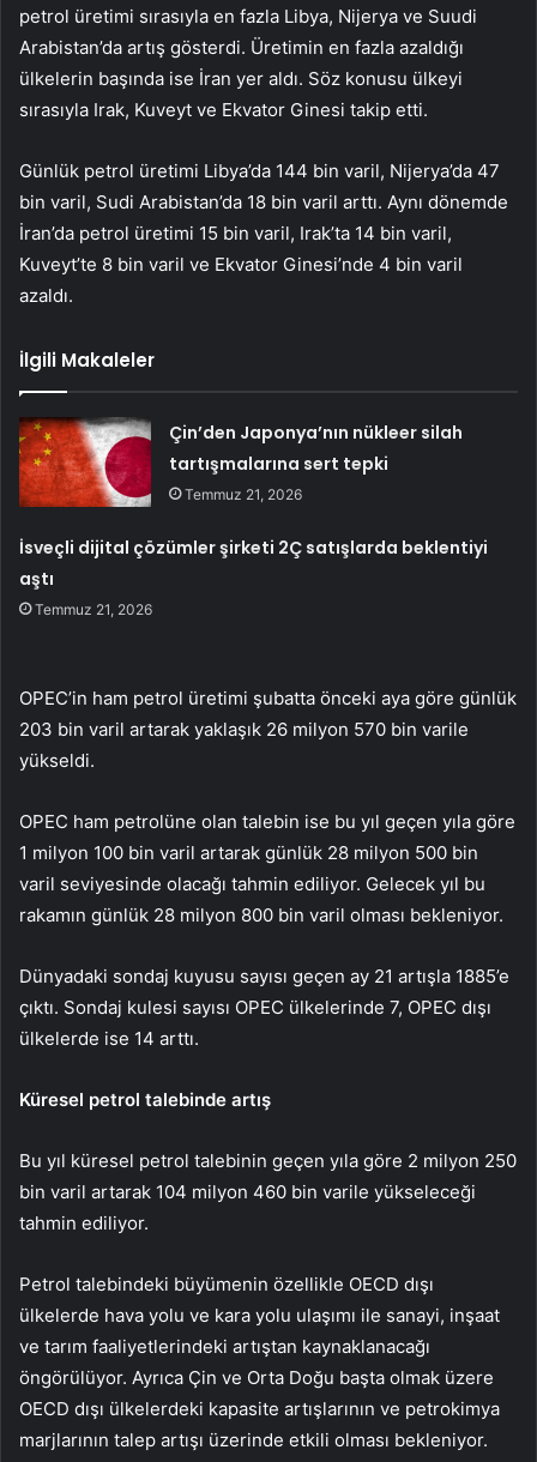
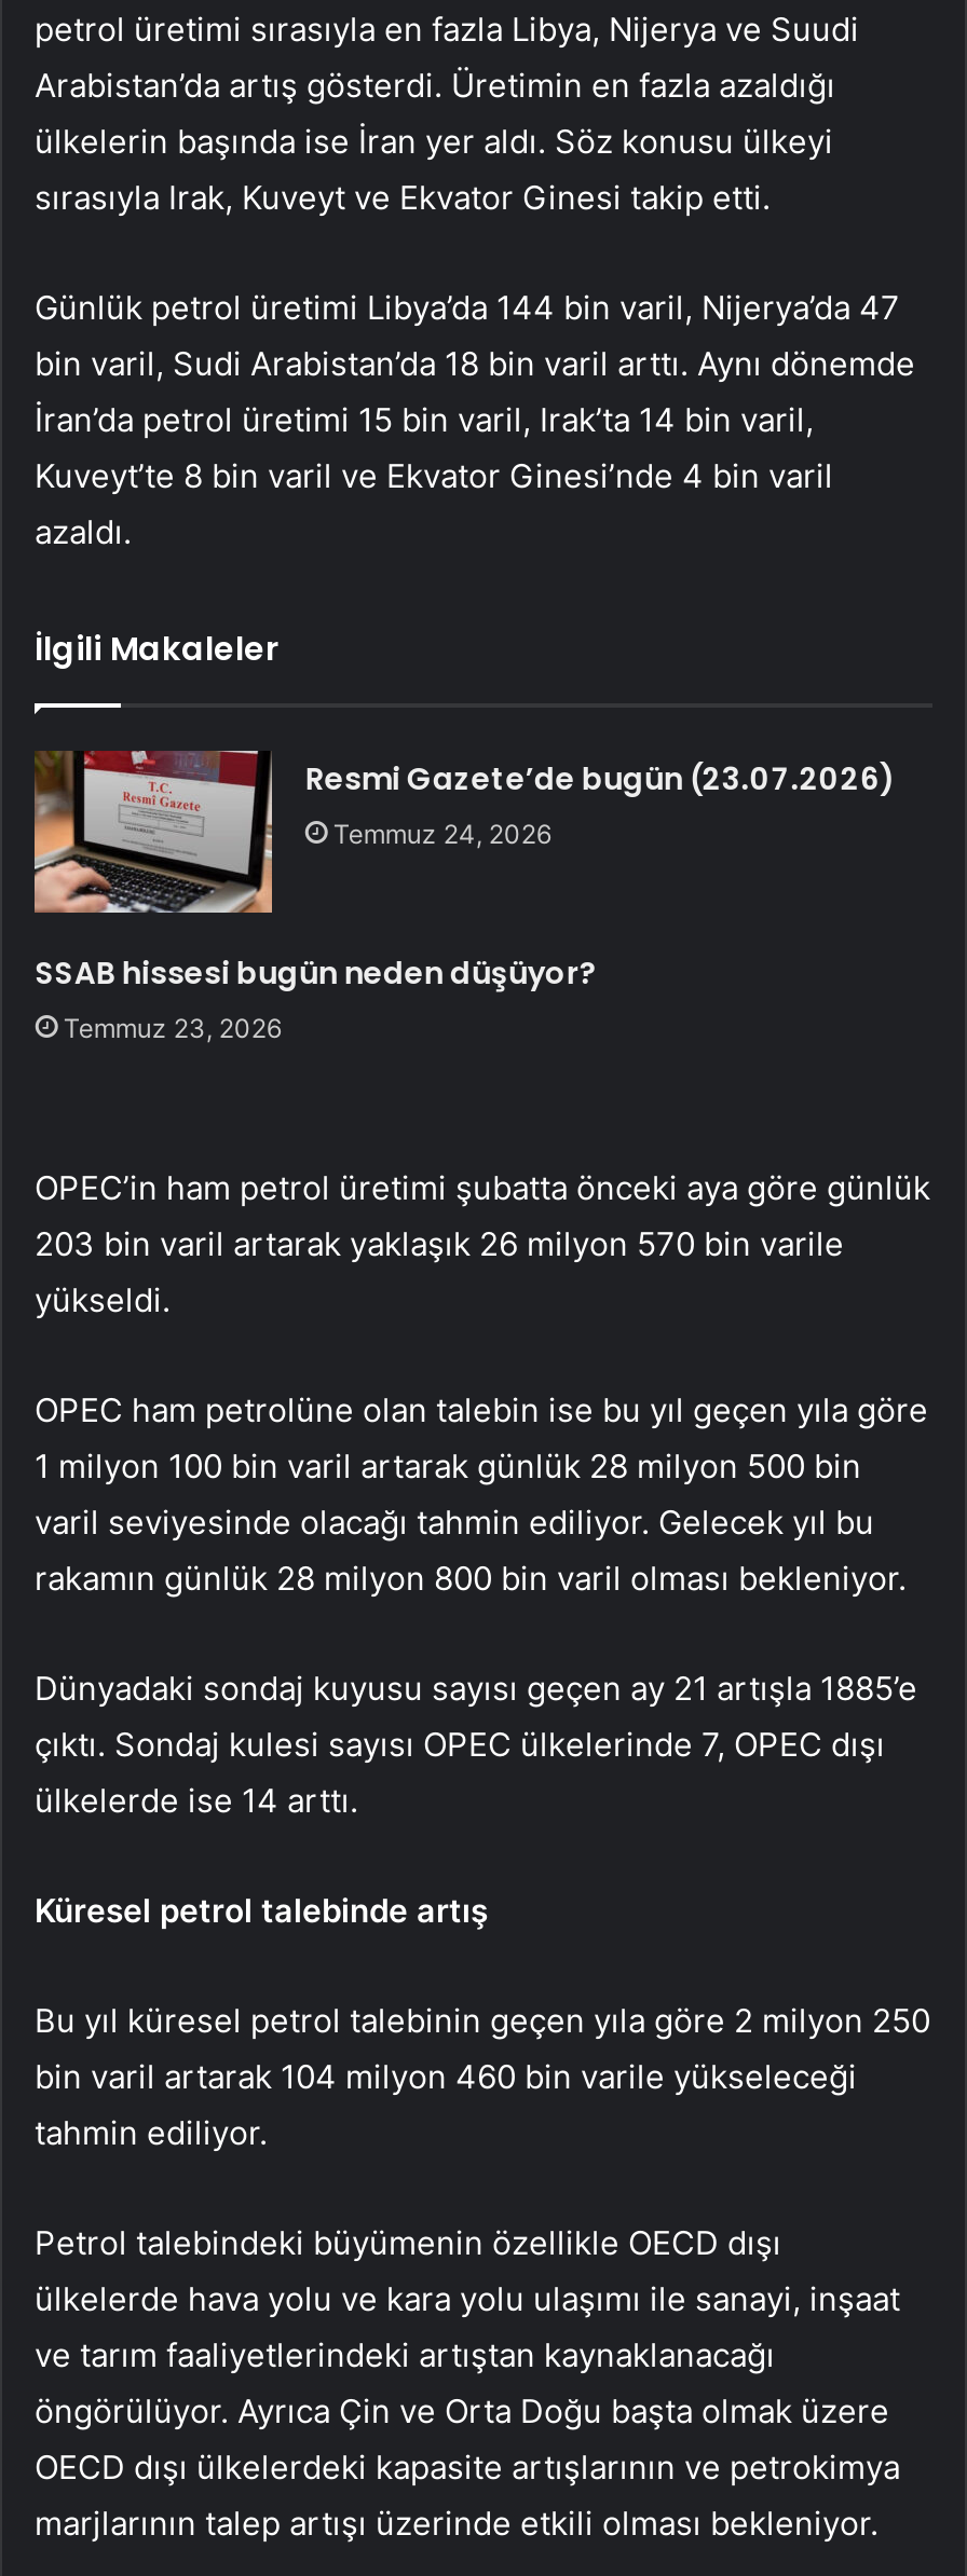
- [image]
- Çin’den Japonya’nın nükleer silah
- tartışmalarına sert tepki
- Temmuz 21, 2026
+ [image]
+ Resmi Gazete’de bugün (23.07.2026)
+ Temmuz 24, 2026

- İsveçli dijital çözümler şirketi 2Ç satışlarda beklentiyi
- aştı
- Temmuz 21, 2026
+ SSAB hissesi bugün neden düşüyor?
+ Temmuz 23, 2026
